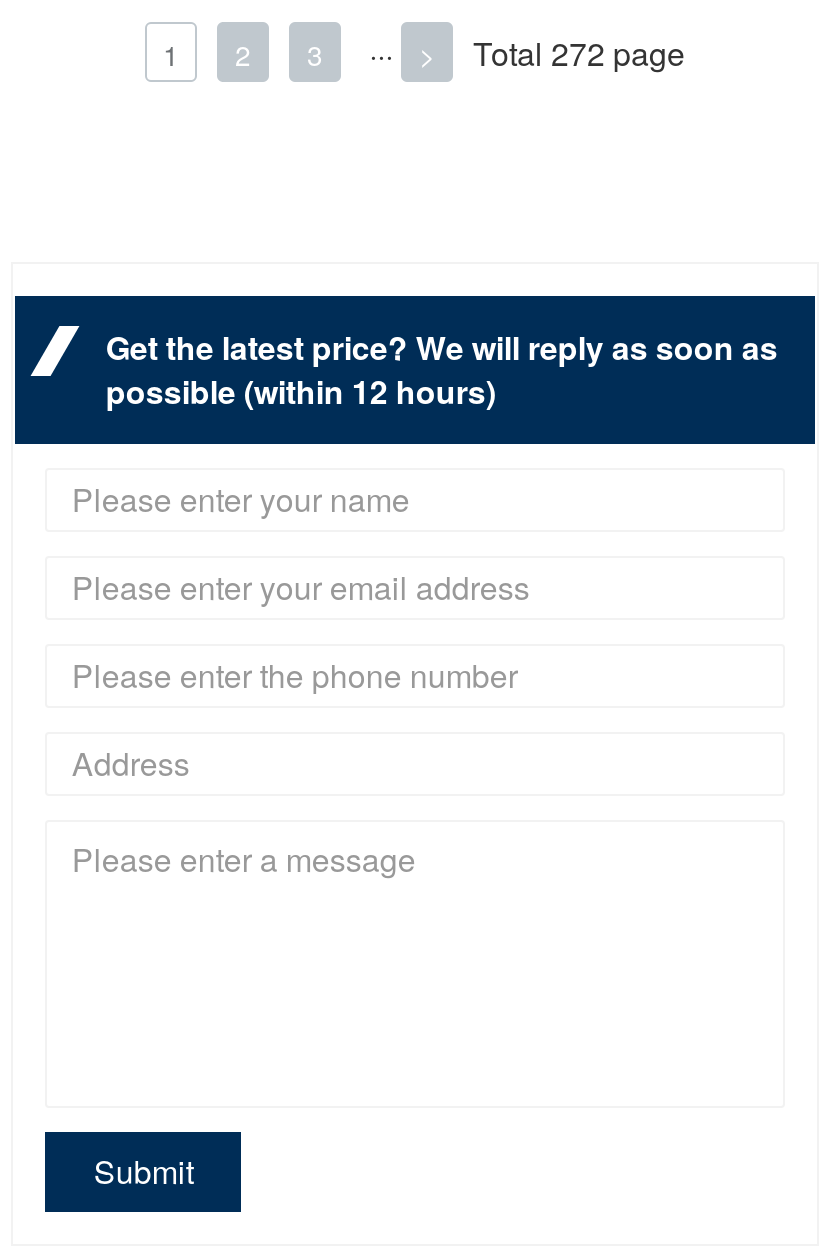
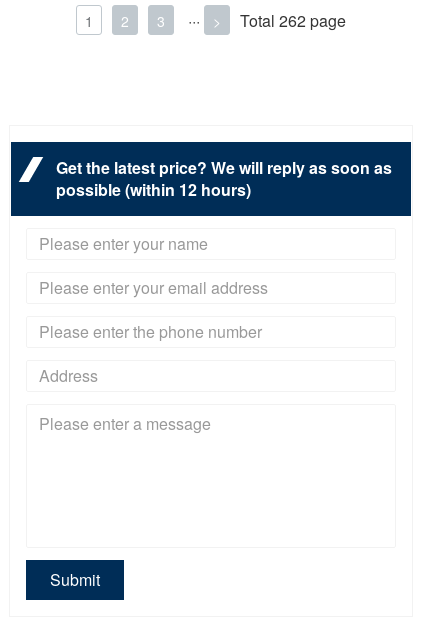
- Total 272 page
+ Total 262 page
